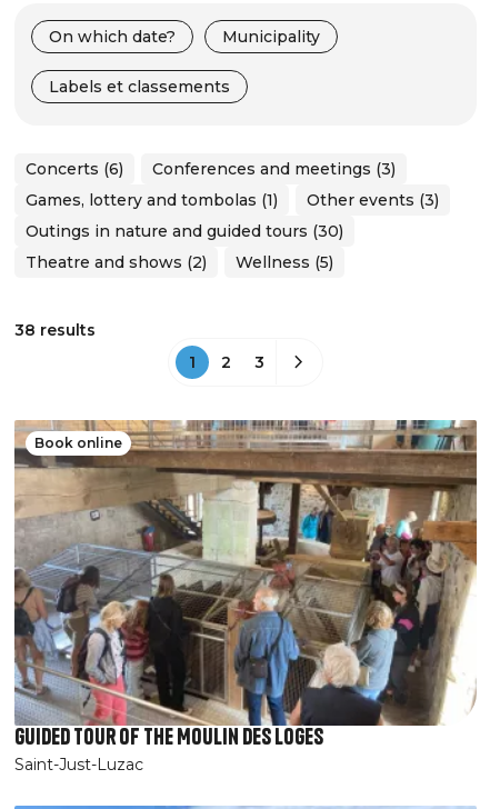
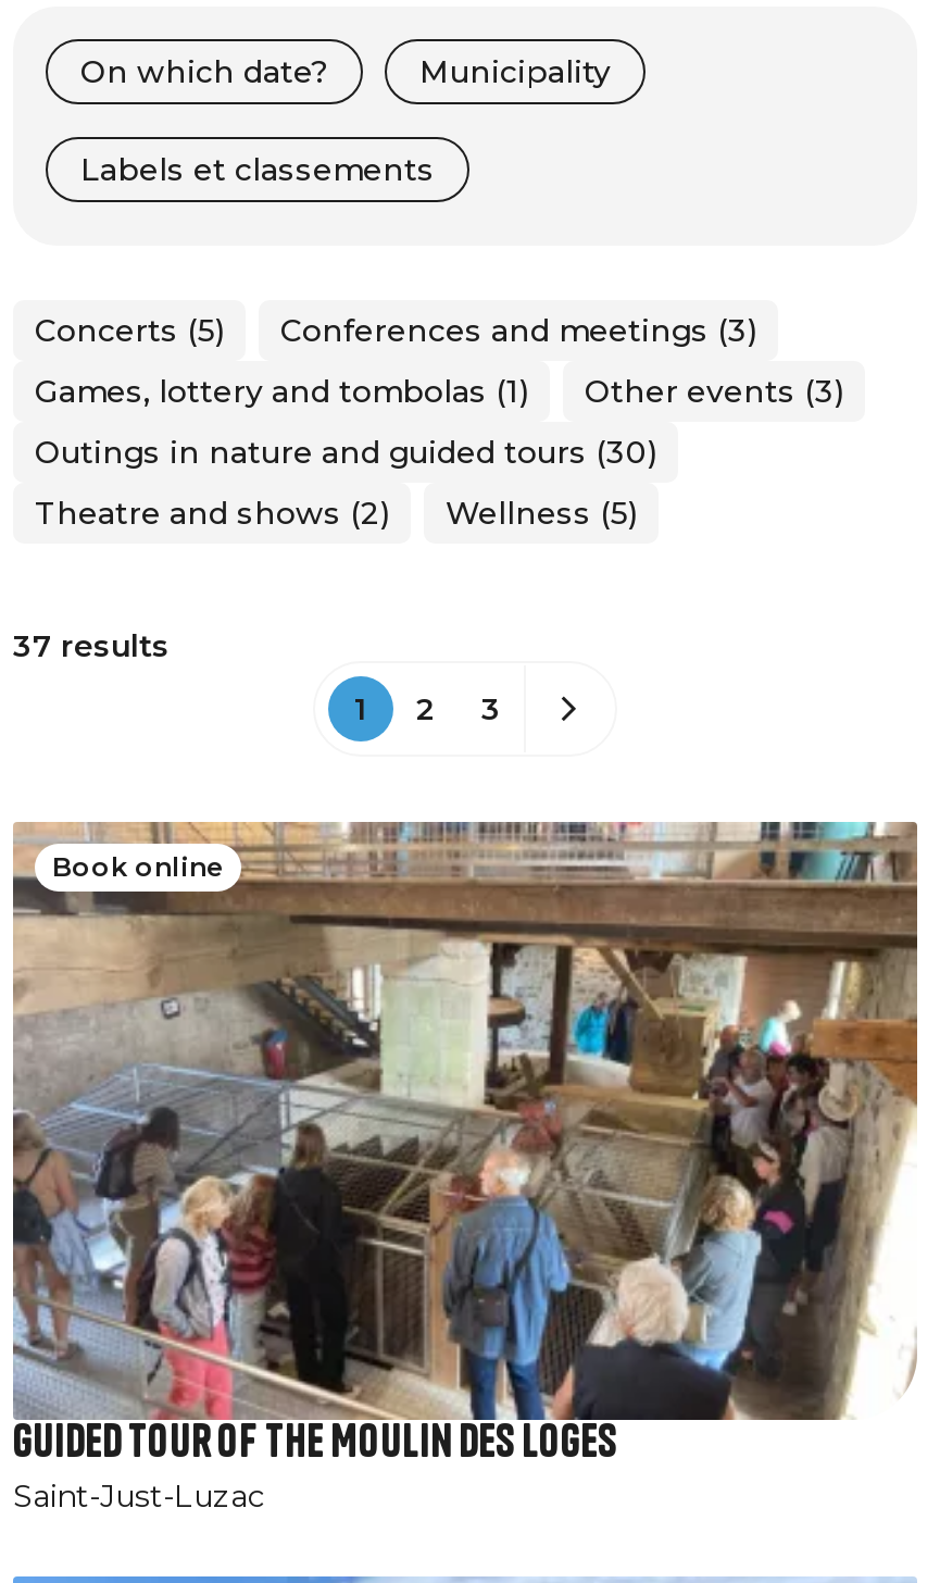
- Concerts (6) Conferences and meetings (3)
+ Concerts (5) Conferences and meetings (3)

- 38 results
+ 37 results
